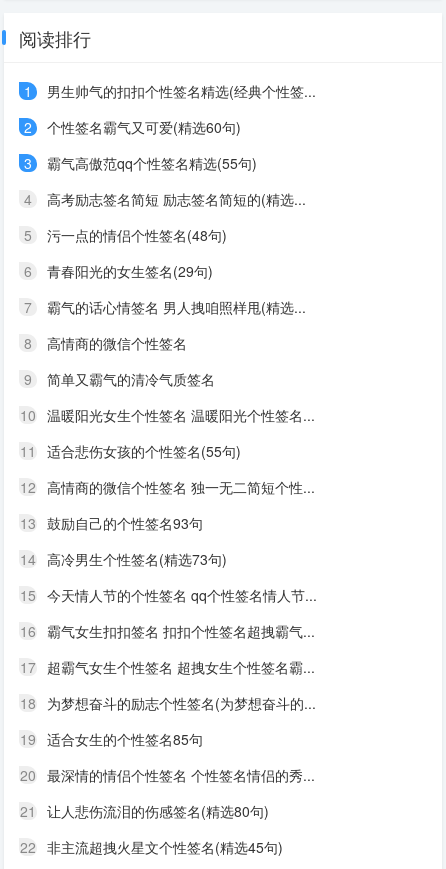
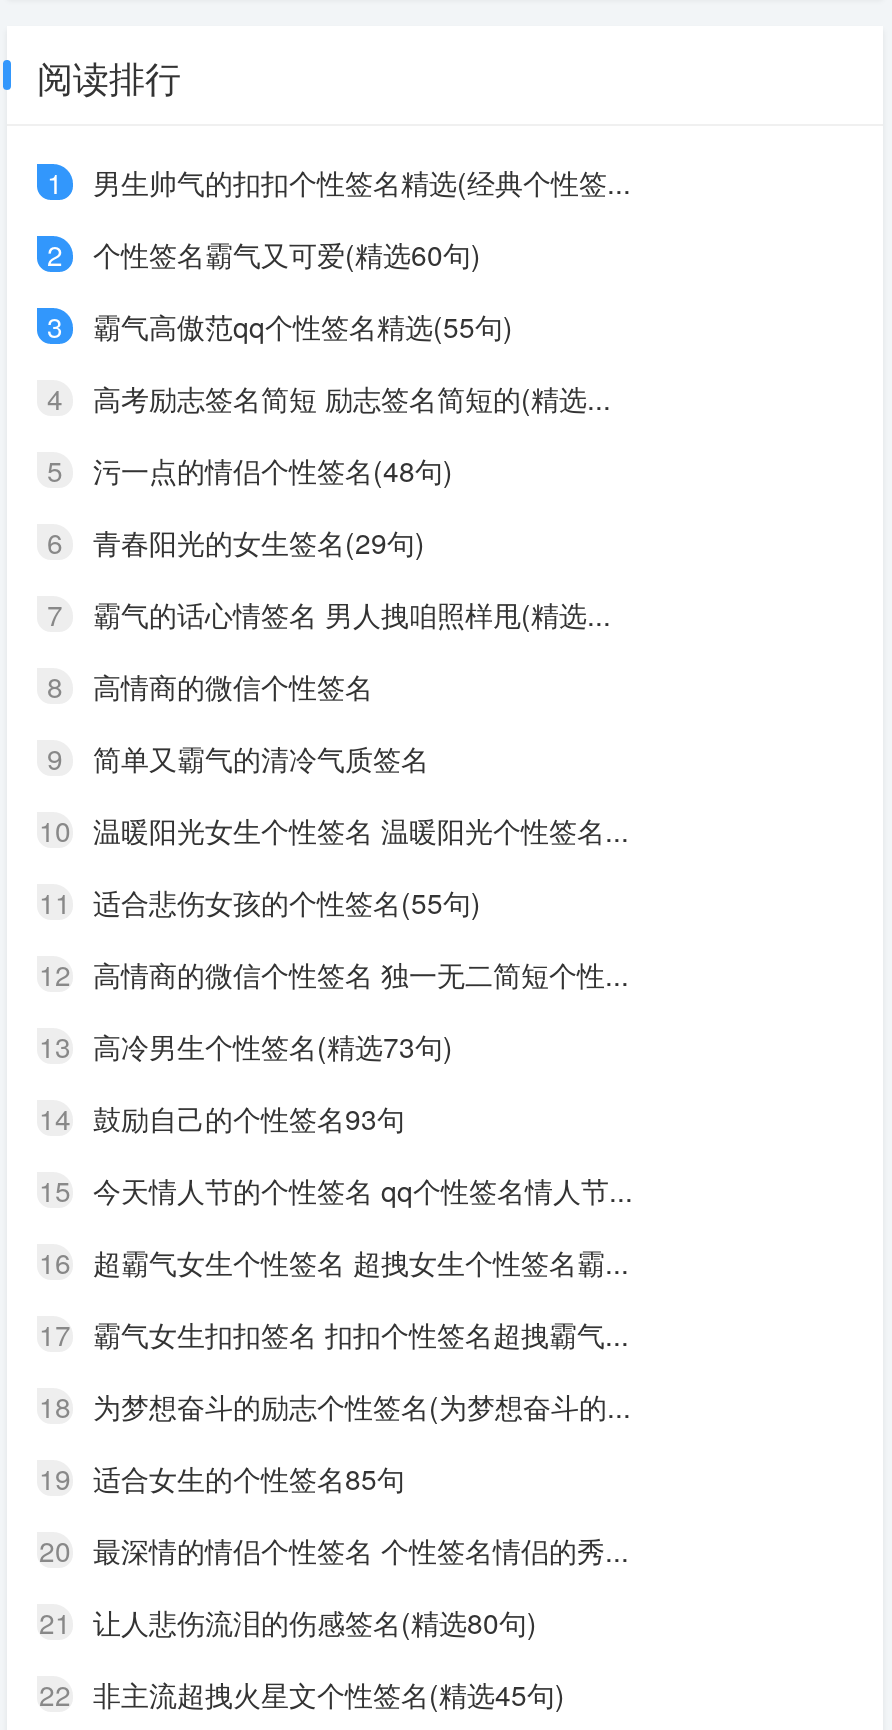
- 13 鼓励自己的个性签名93句
+ 13 高冷男生个性签名(精选73句)

- 14 高冷男生个性签名(精选73句)
+ 14 鼓励自己的个性签名93句

- 16 霸气女生扣扣签名 扣扣个性签名超拽霸气...
+ 16 超霸气女生个性签名 超拽女生个性签名霸...

- 17 超霸气女生个性签名 超拽女生个性签名霸...
+ 17 霸气女生扣扣签名 扣扣个性签名超拽霸气...
